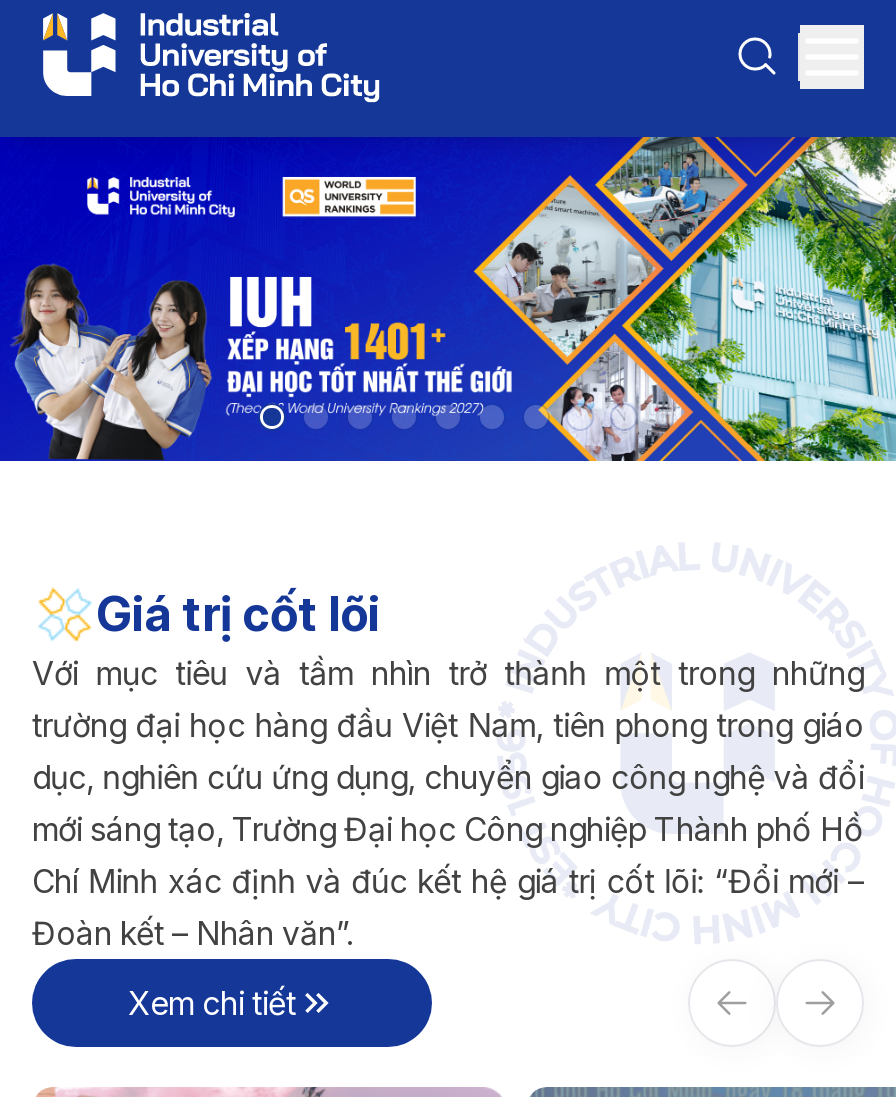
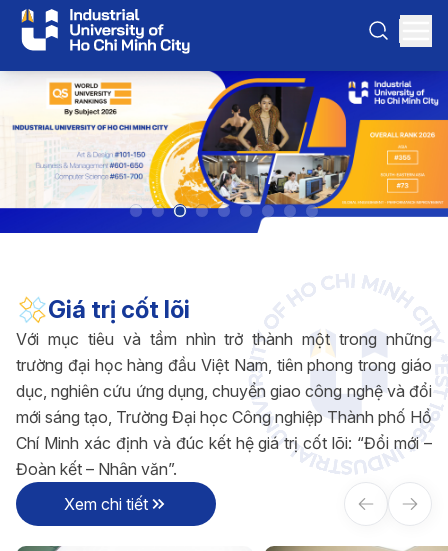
- [image]
+ [image]
